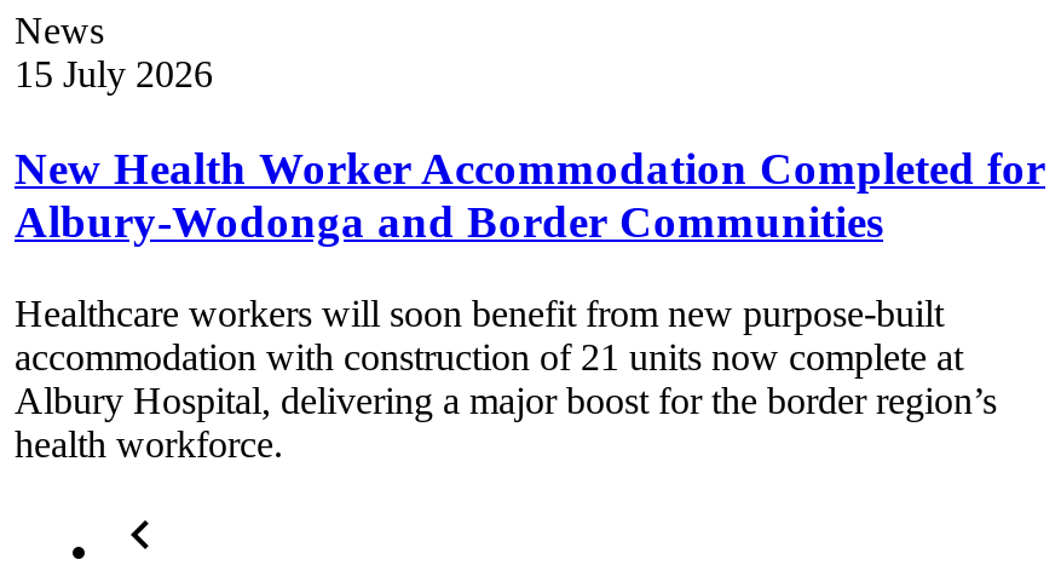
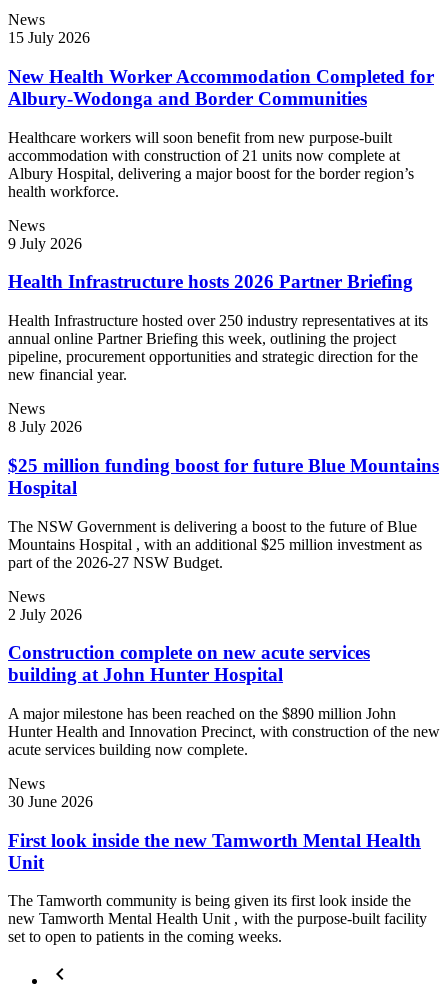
+ News
+ 9 July 2026
+ Health Infrastructure hosts 2026 Partner Briefing
+ Health Infrastructure hosted over 250 industry representatives at its
+ annual online Partner Briefing this week, outlining the project
+ pipeline, procurement opportunities and strategic direction for the
+ new financial year.
+ News
+ 8 July 2026
+ $25 million funding boost for future Blue Mountains
+ Hospital
+ The NSW Government is delivering a boost to the future of Blue
+ Mountains Hospital , with an additional $25 million investment as
+ part of the 2026-27 NSW Budget.
+ News
+ 2 July 2026
+ Construction complete on new acute services
+ building at John Hunter Hospital
+ A major milestone has been reached on the $890 million John
+ Hunter Health and Innovation Precinct, with construction of the new
+ acute services building now complete.
+ News
+ 30 June 2026
+ First look inside the new Tamworth Mental Health
+ Unit
+ The Tamworth community is being given its first look inside the
+ new Tamworth Mental Health Unit , with the purpose-built facility
+ set to open to patients in the coming weeks.
